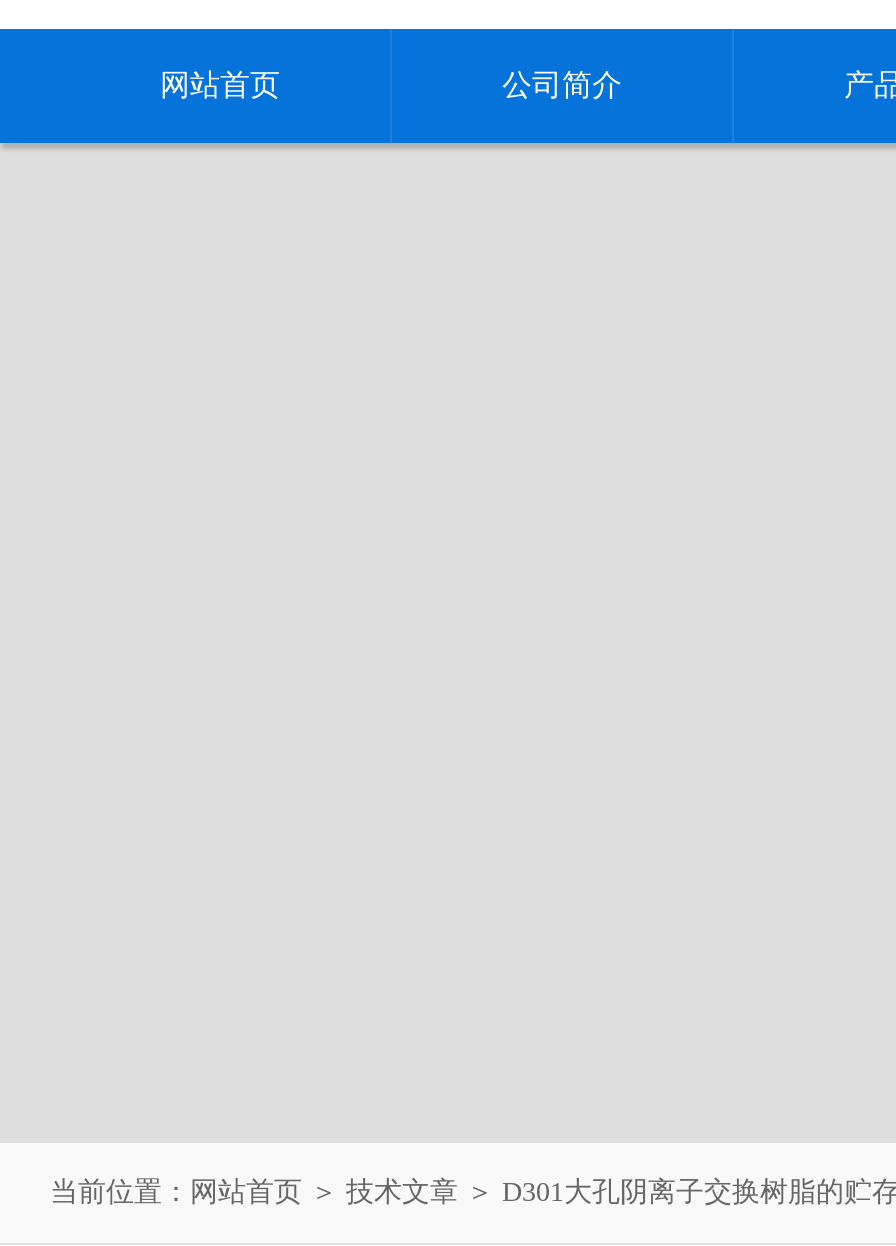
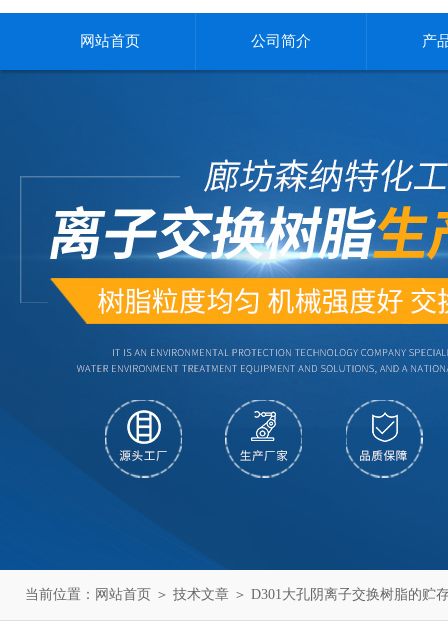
+ [image]
